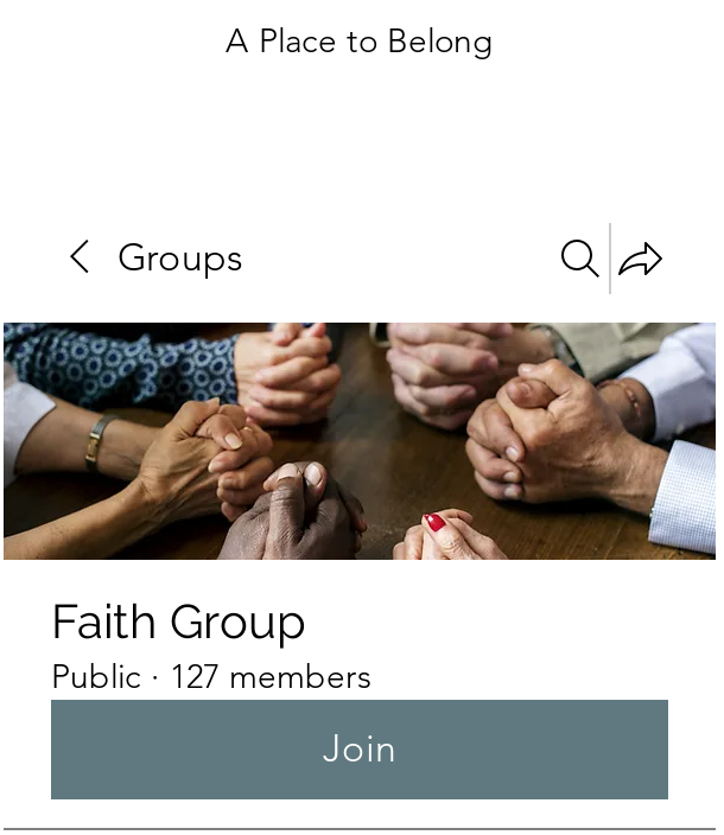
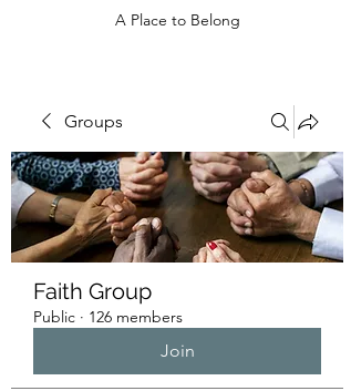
- Public · 127 members
+ Public · 126 members
